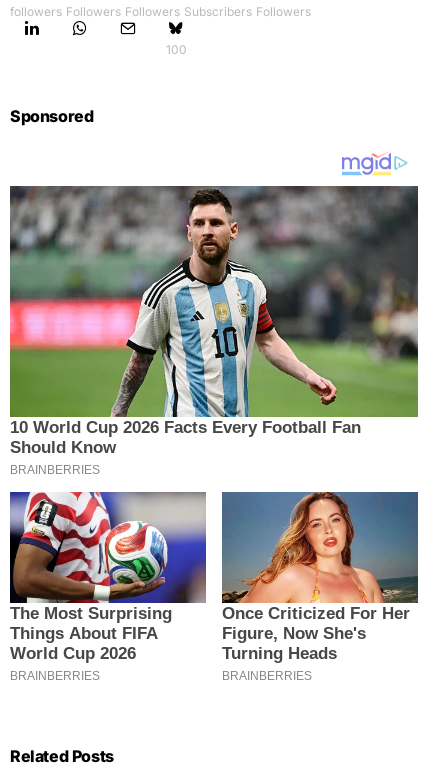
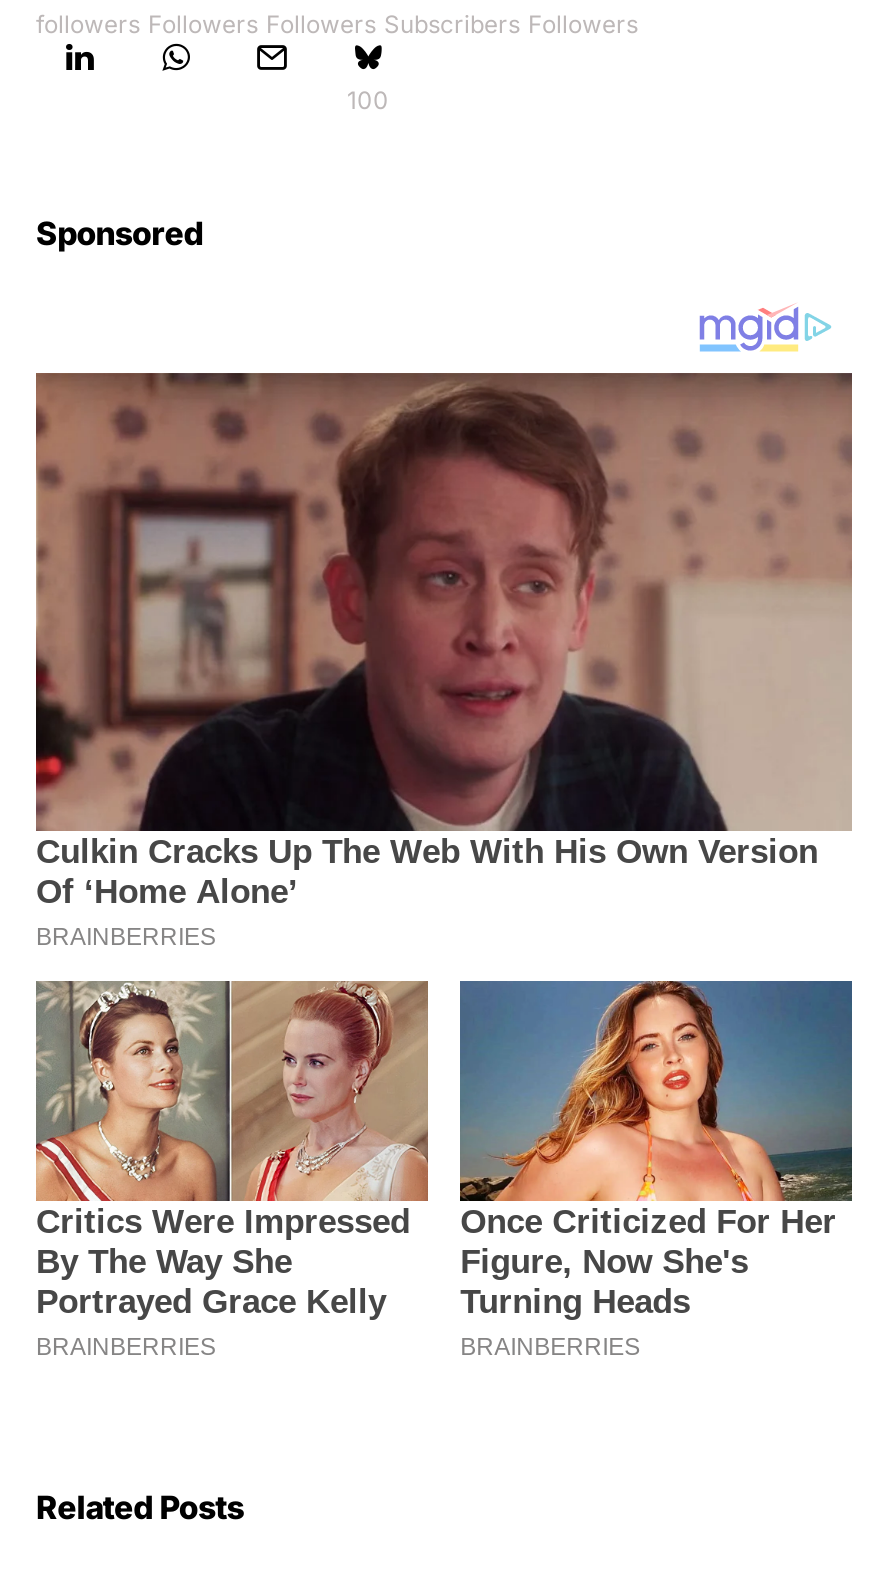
- [image]
+ [image]

- [image]
+ [image]
